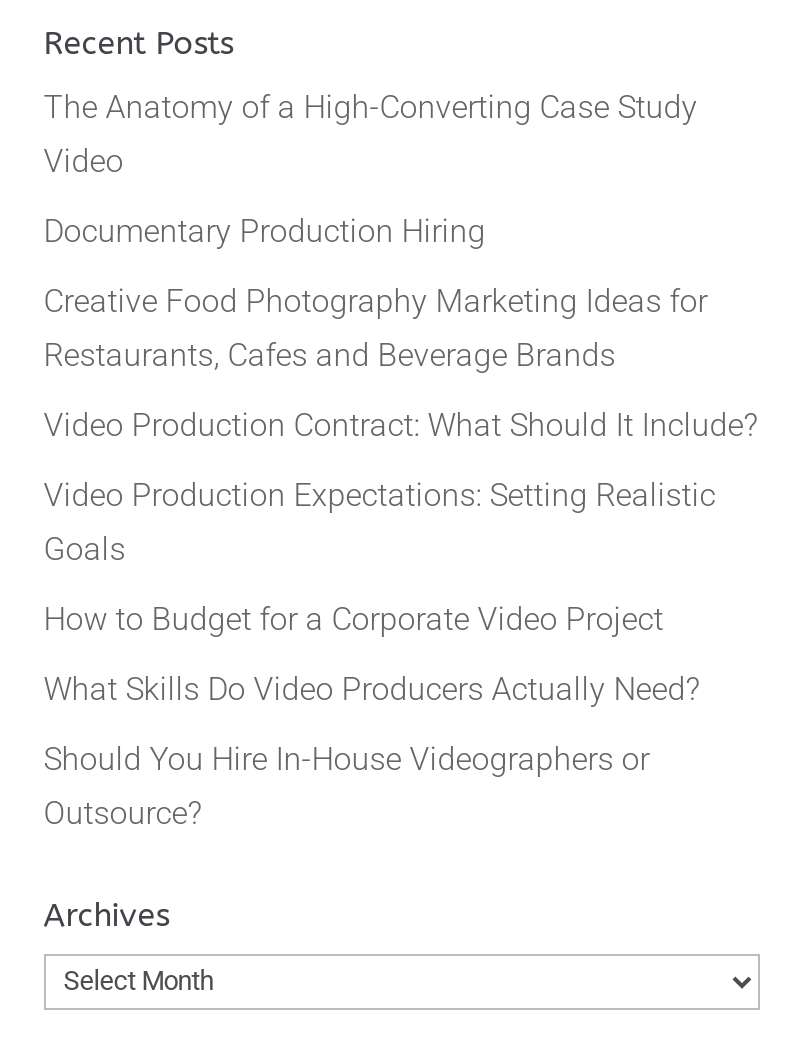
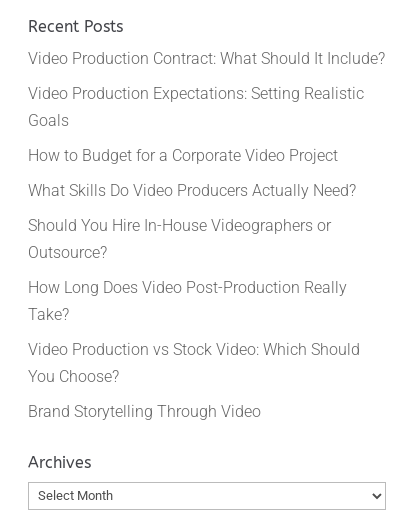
- The Anatomy of a High-Converting Case Study
- Video
- Documentary Production Hiring
- Creative Food Photography Marketing Ideas for
- Restaurants, Cafes and Beverage Brands

moved up: Video Production Contract: What Should It Include? | Video Production Expectations: Setting Realistic | Goals | How to Budget for a Corporate Video Project | What Skills Do Video Producers Actually Need? | Should You Hire In-House Videographers or | Outsource?

+ How Long Does Video Post-Production Really
+ Take?
+ Video Production vs Stock Video: Which Should
+ You Choose?
+ Brand Storytelling Through Video
